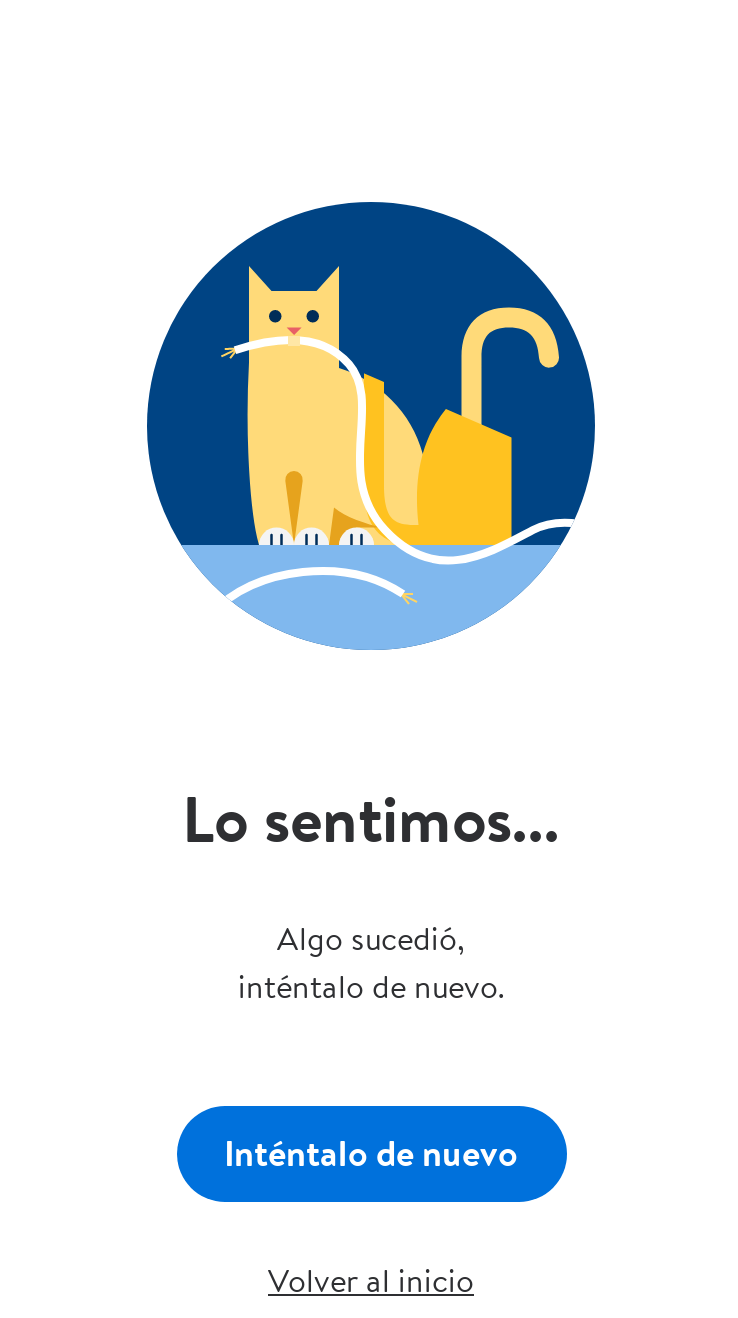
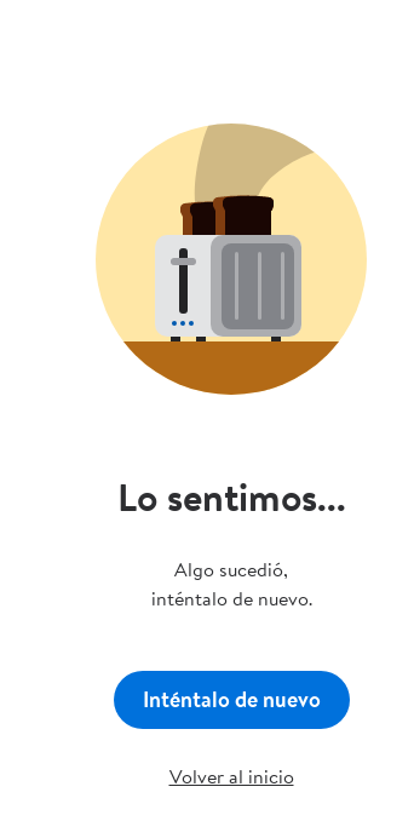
- [image]
+ [image]
